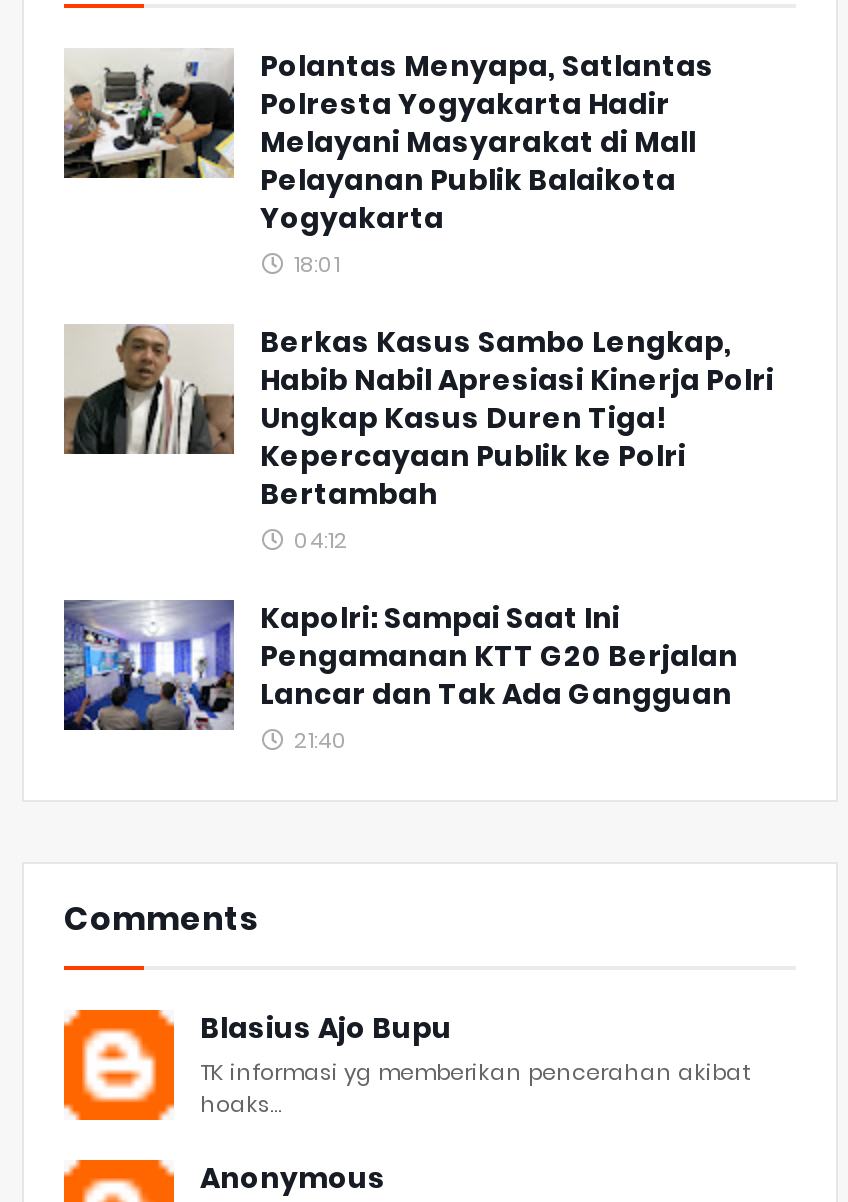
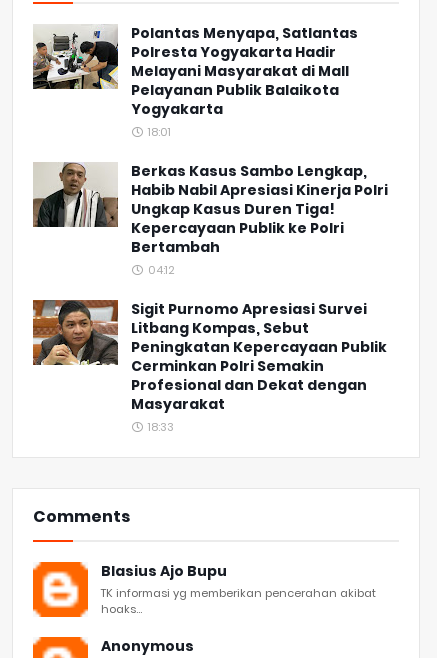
- [image]
- Kapolri: Sampai Saat Ini
- Pengamanan KTT G20 Berjalan
- Lancar dan Tak Ada Gangguan
- 21:40
+ [image]
+ Sigit Purnomo Apresiasi Survei
+ Litbang Kompas, Sebut
+ Peningkatan Kepercayaan Publik
+ Cerminkan Polri Semakin
+ Profesional dan Dekat dengan
+ Masyarakat
+ 18:33
